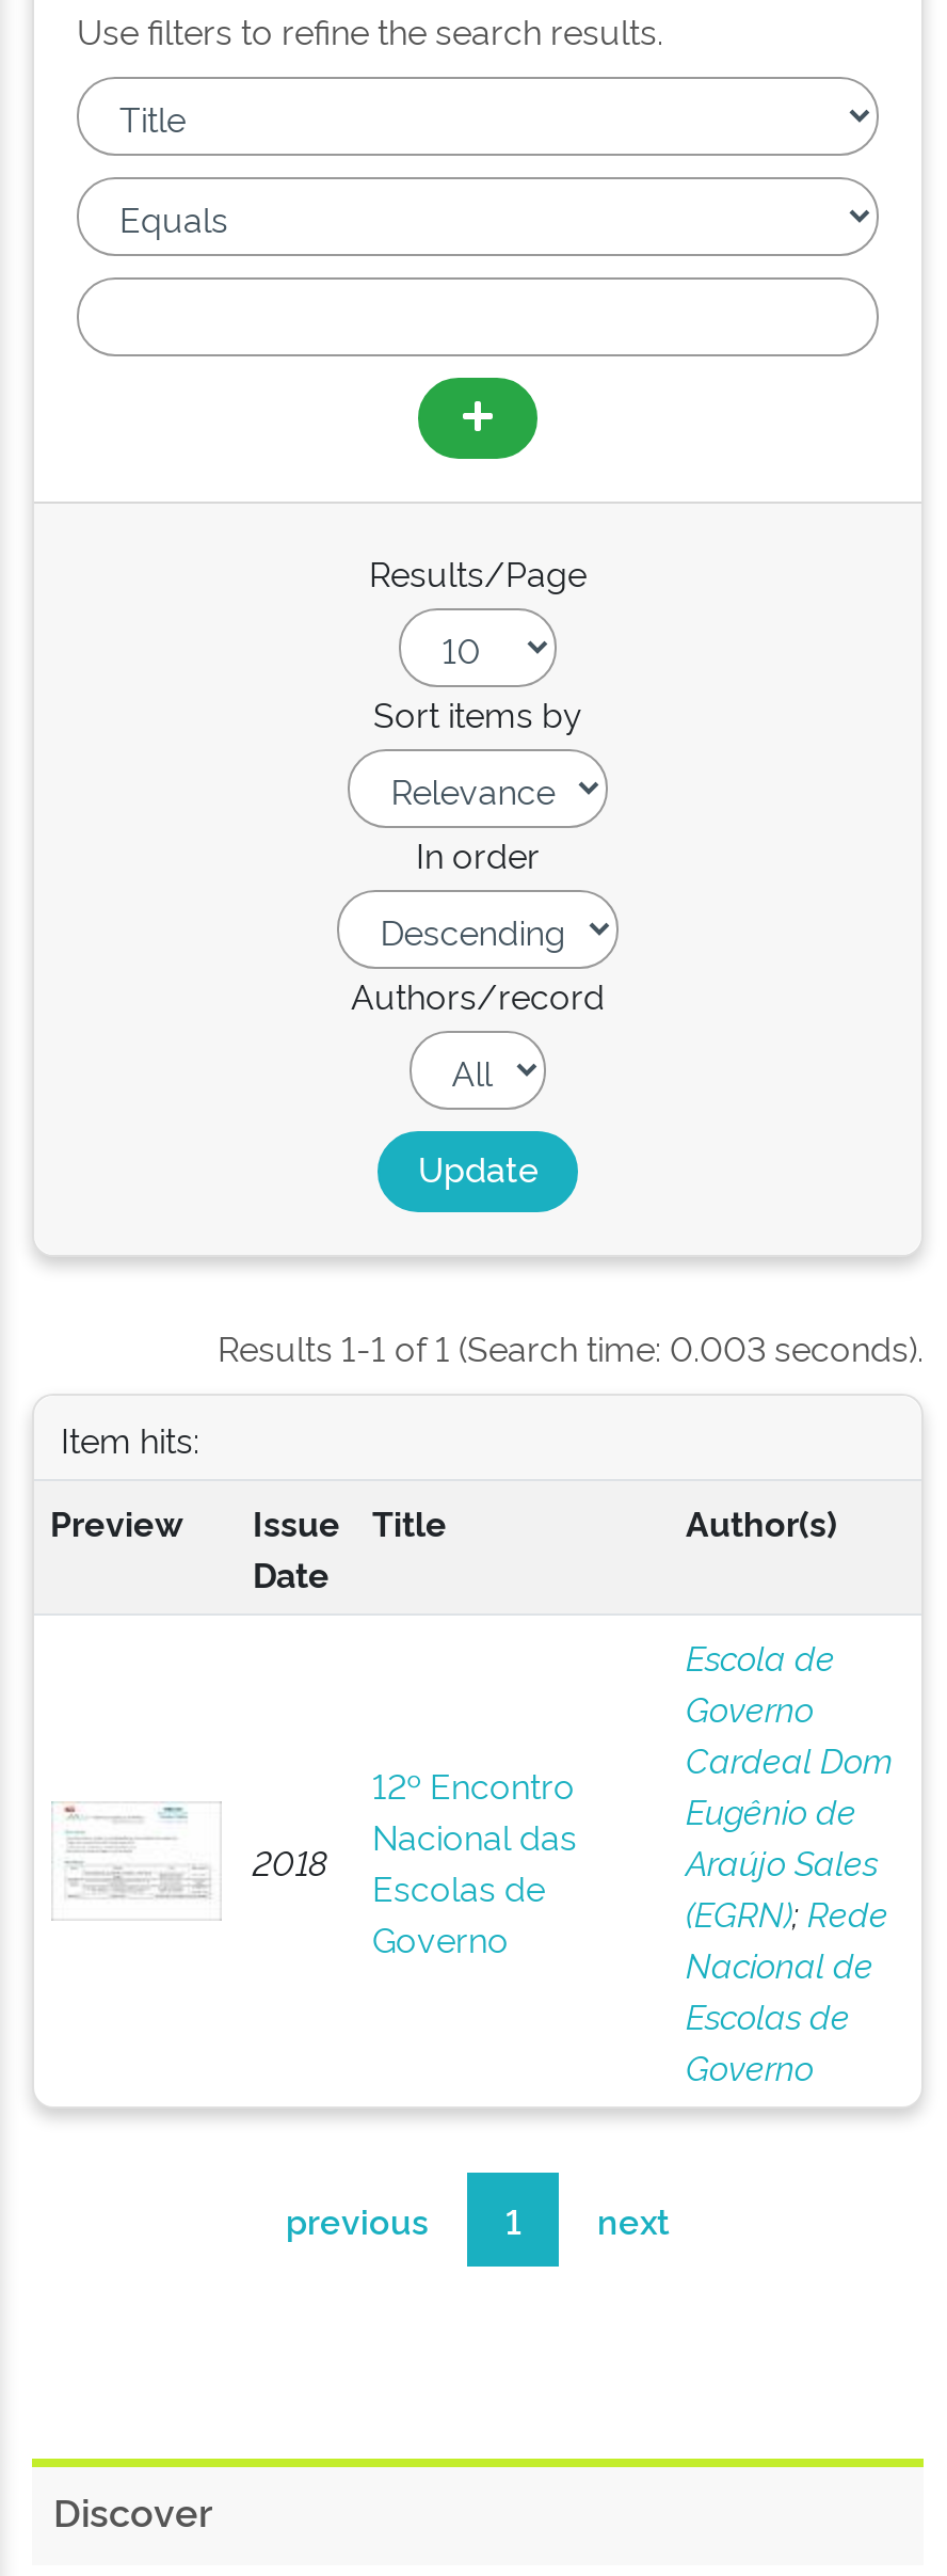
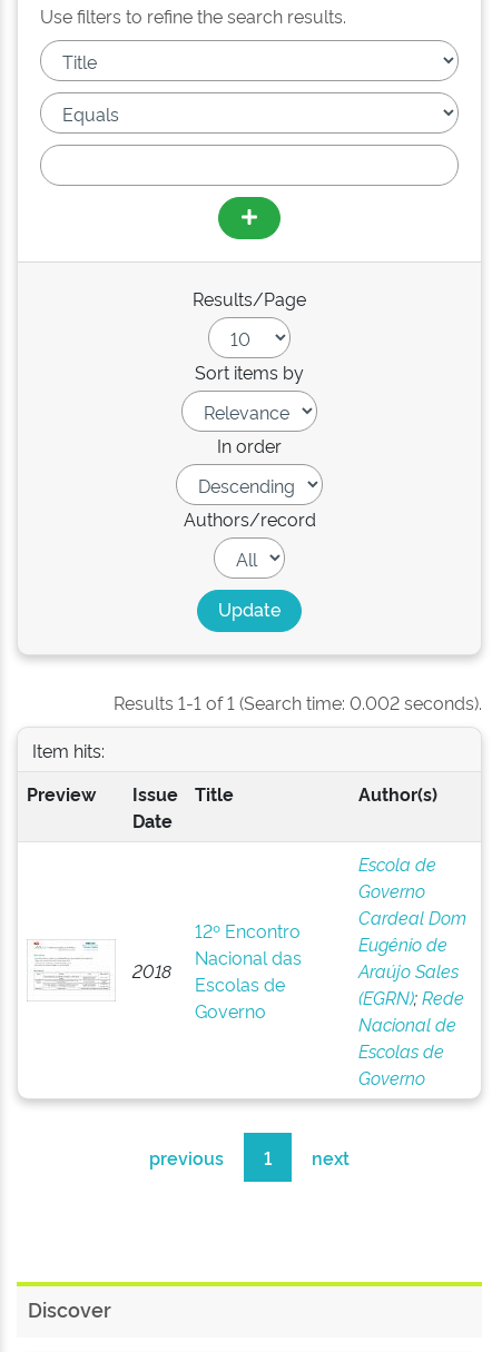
- Results 1-1 of 1 (Search time: 0.003 seconds).
+ Results 1-1 of 1 (Search time: 0.002 seconds).
